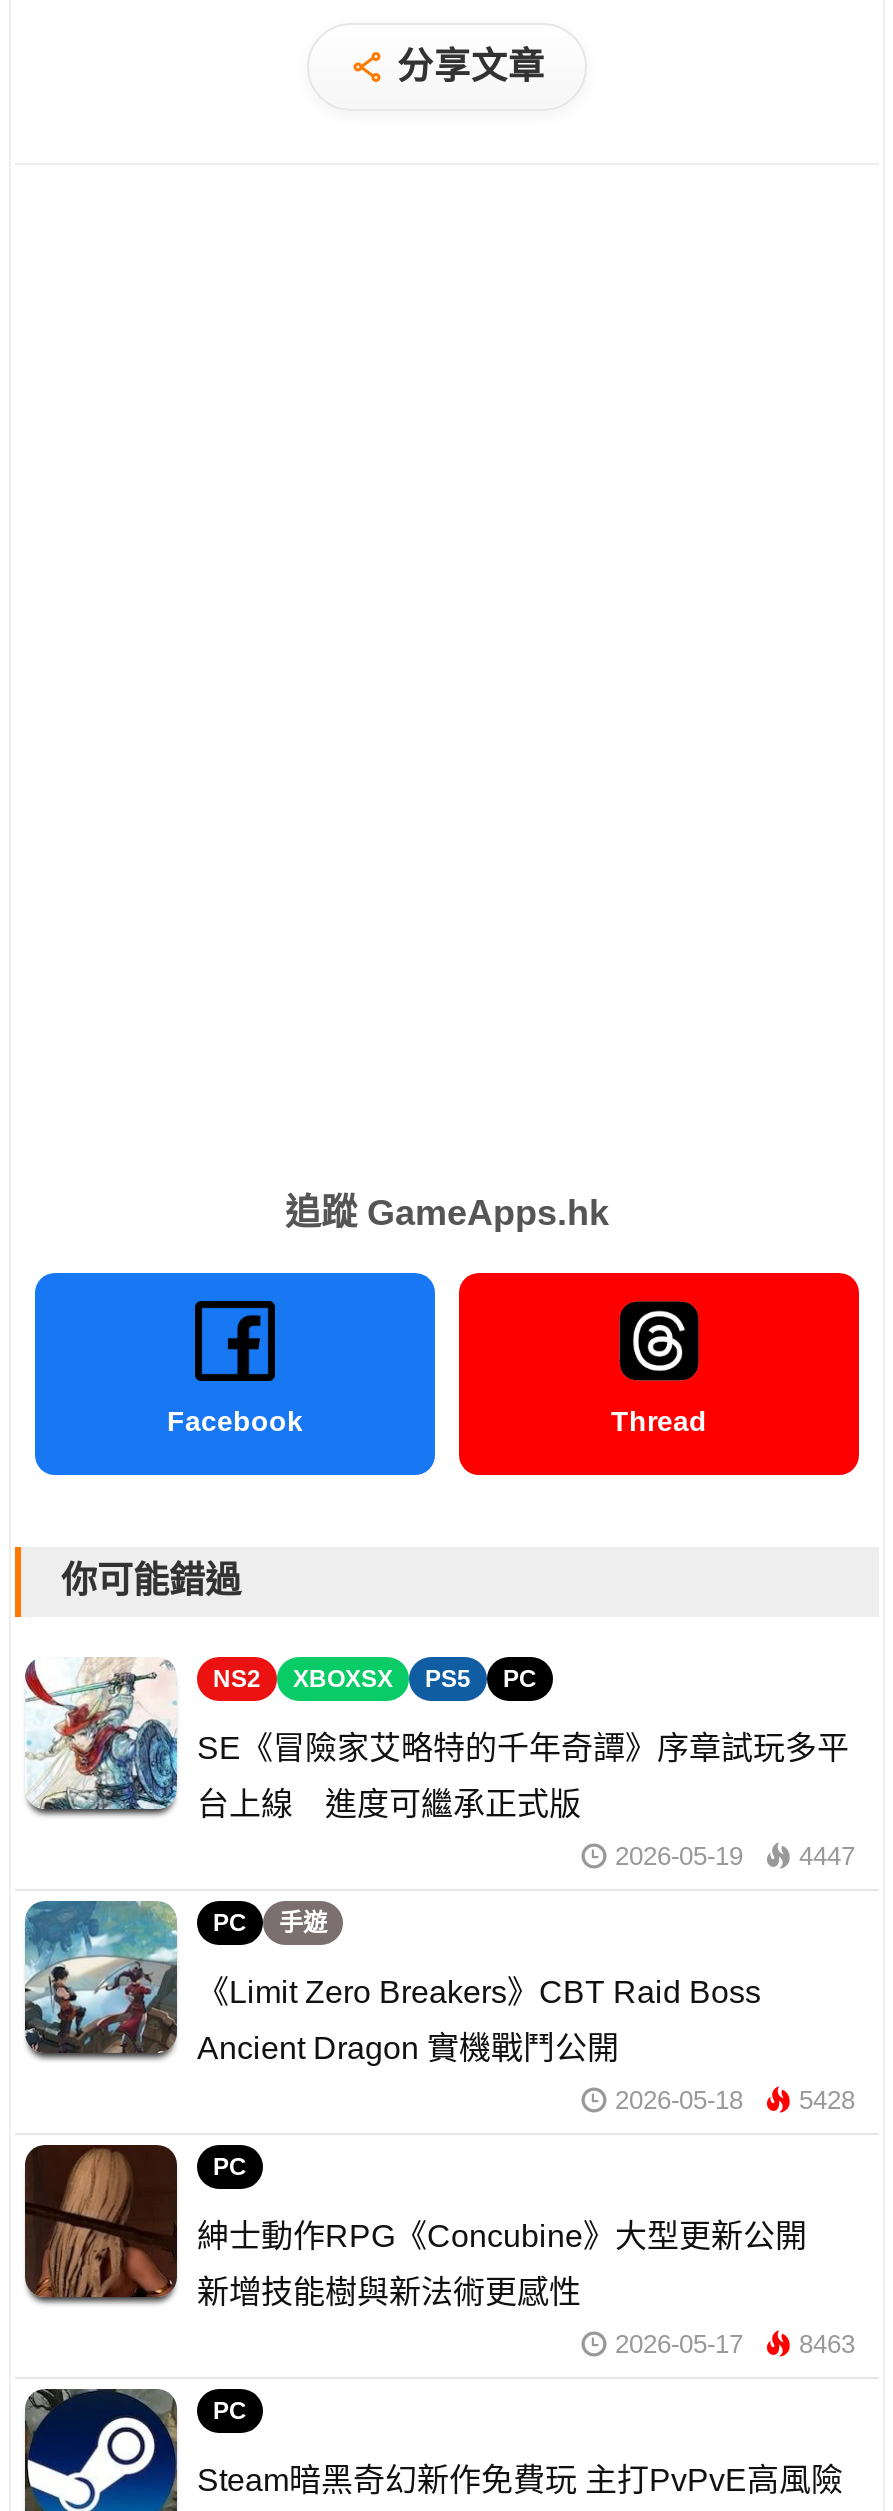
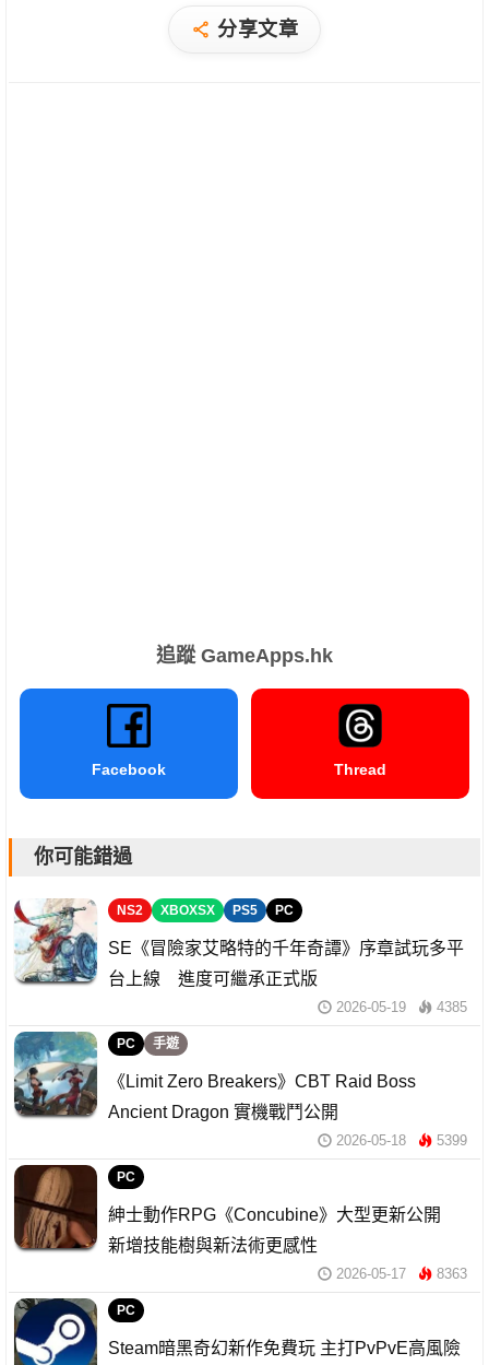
- 2026-05-19 4447
+ 2026-05-19 4385

- 2026-05-18 5428
+ 2026-05-18 5399

- 2026-05-17 8463
+ 2026-05-17 8363
